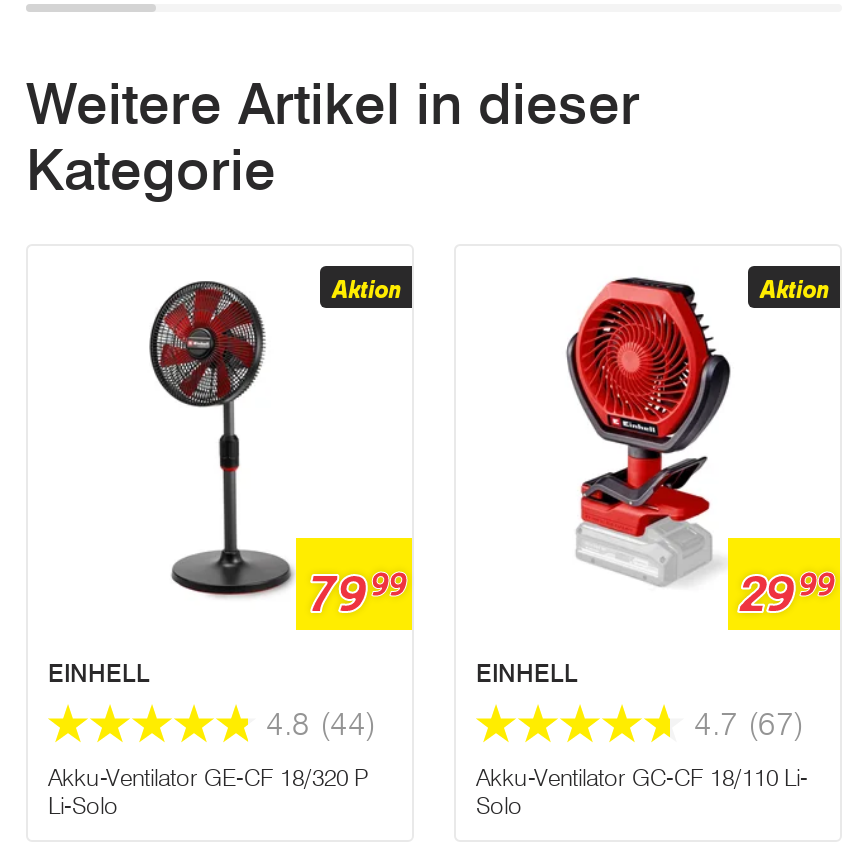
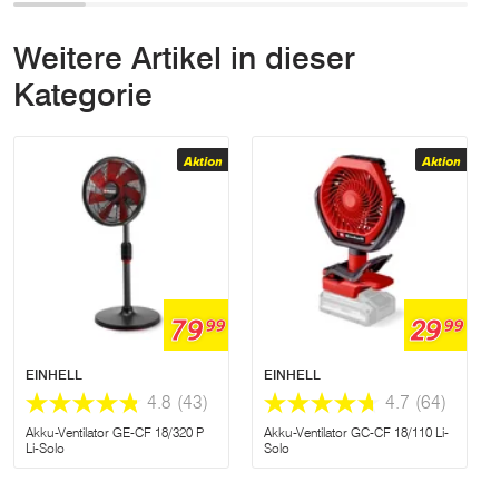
- 4.8 (44)
+ 4.8 (43)

- 4.7 (67)
+ 4.7 (64)
